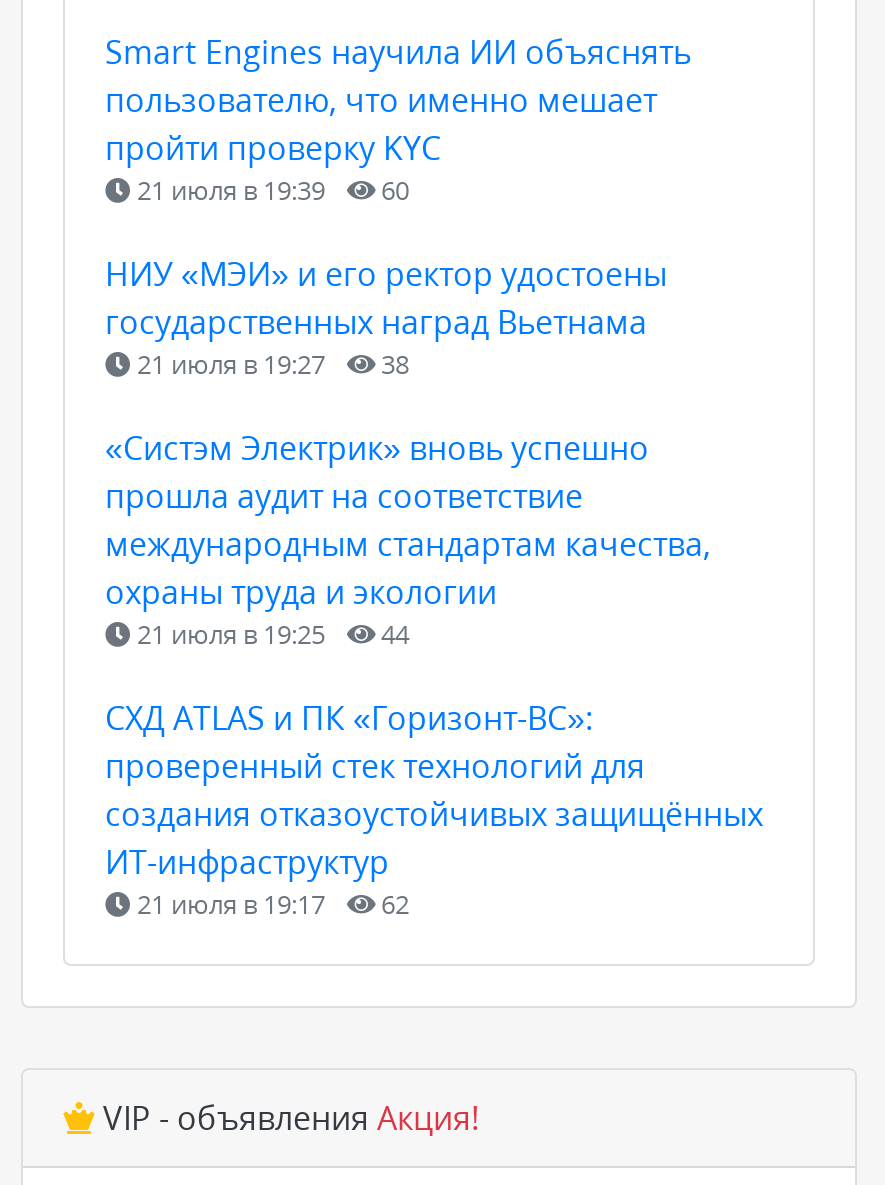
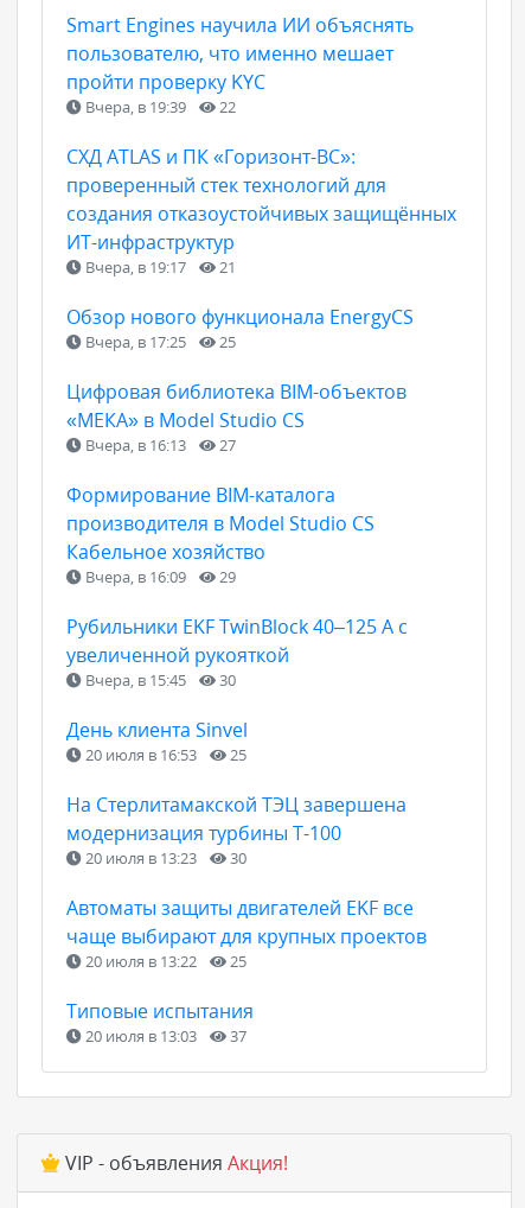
- 21 июля в 19:39
- 60
- НИУ «МЭИ» и его ректор удостоены
- государственных наград Вьетнама
- 21 июля в 19:27
- 38
- «Систэм Электрик» вновь успешно
- прошла аудит на соответствие
- международным стандартам качества,
- охраны труда и экологии
- 21 июля в 19:25
- 44
+ Вчера, в 19:39
+ 22

moved up: СХД ATLAS и ПК «Горизонт-ВС»: | проверенный стек технологий для | создания отказоустойчивых защищённых | ИТ-инфраструктур

- 21 июля в 19:17
- 62
+ Вчера, в 19:17
+ 21
+ Обзор нового функционала EnergyCS
+ Вчера, в 17:25
+ 25
+ Цифровая библиотека BIM-объектов
+ «МЕКА» в Model Studio CS
+ Вчера, в 16:13
+ 27
+ Формирование ВIM-каталога
+ производителя в Model Studio CS
+ Кабельное хозяйство
+ Вчера, в 16:09
+ 29
+ Рубильники EKF TwinBlock 40–125 А с
+ увеличенной рукояткой
+ Вчера, в 15:45
+ 30
+ День клиента Sinvel
+ 20 июля в 16:53
+ 25
+ На Стерлитамакской ТЭЦ завершена
+ модернизация турбины Т-100
+ 20 июля в 13:23
+ 30
+ Автоматы защиты двигателей EKF все
+ чаще выбирают для крупных проектов
+ 20 июля в 13:22
+ 25
+ Типовые испытания
+ 20 июля в 13:03
+ 37
